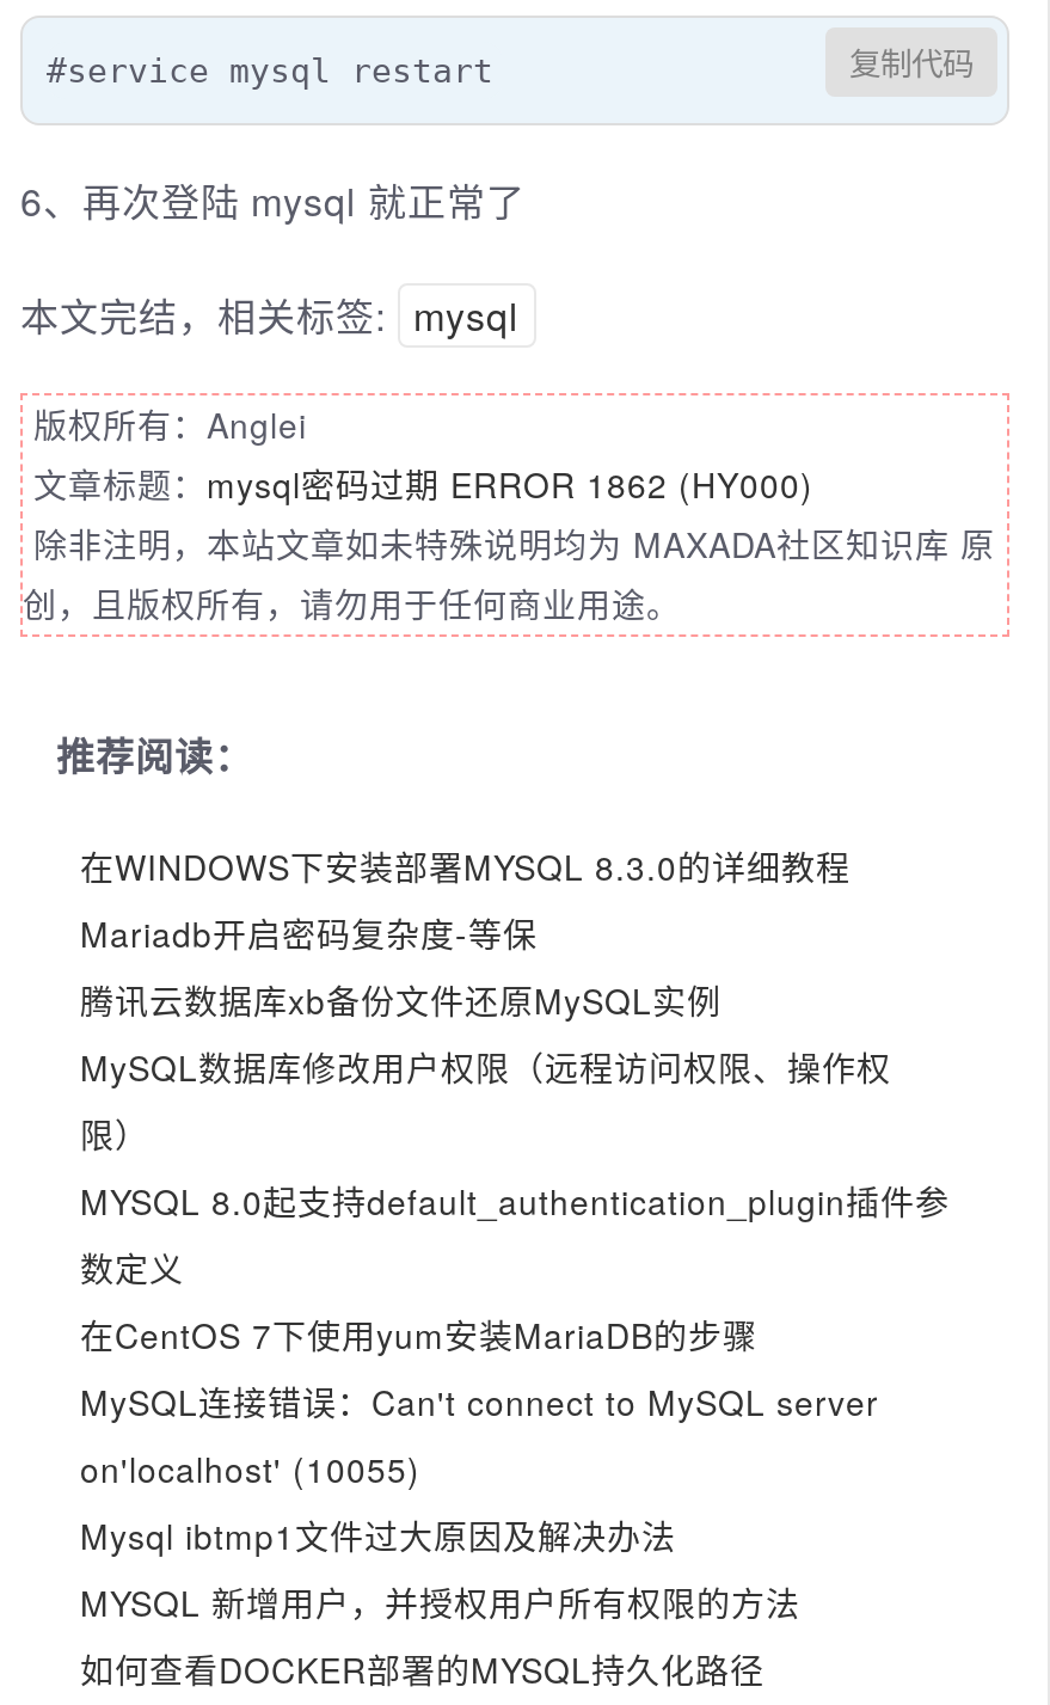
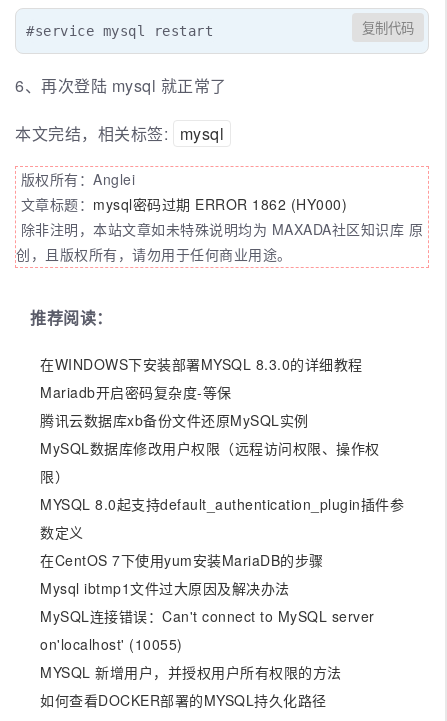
moved down: MySQL连接错误：Can't connect to MySQL server | on'localhost' (10055)

moved up: Mysql ibtmp1文件过大原因及解决办法
